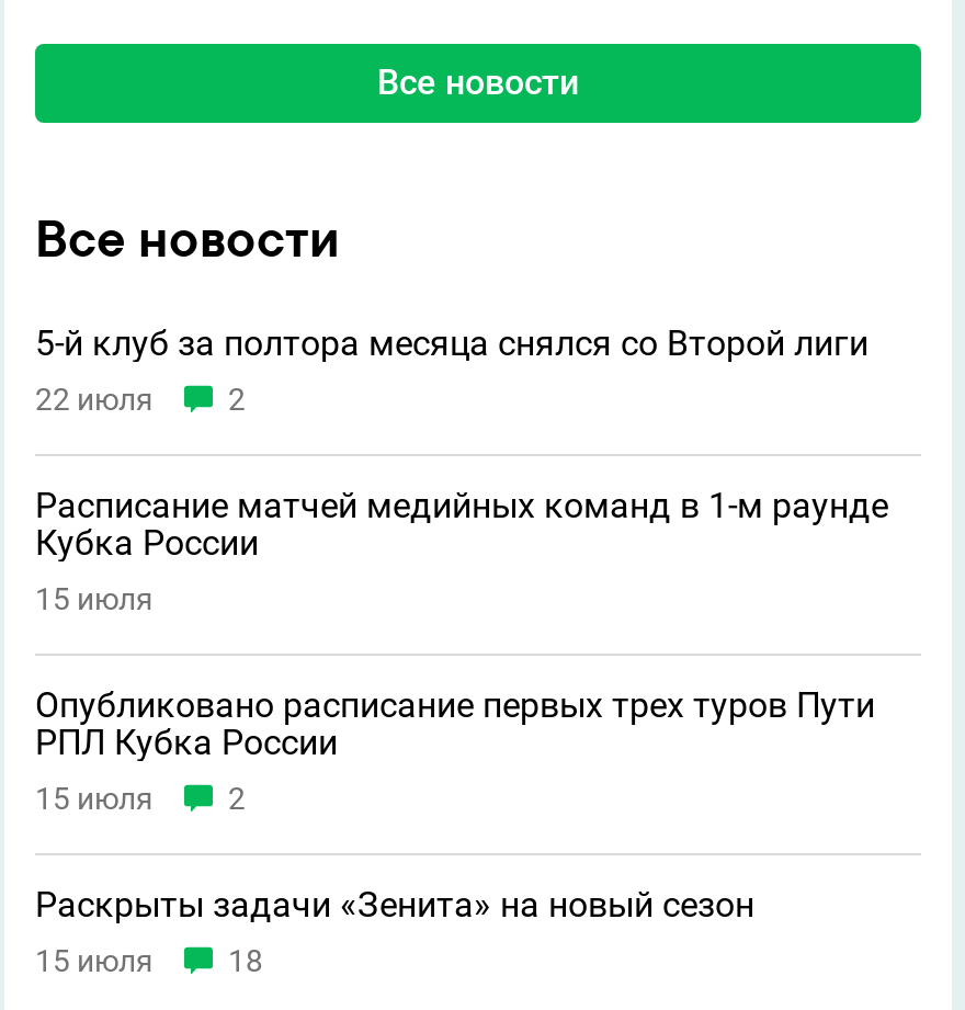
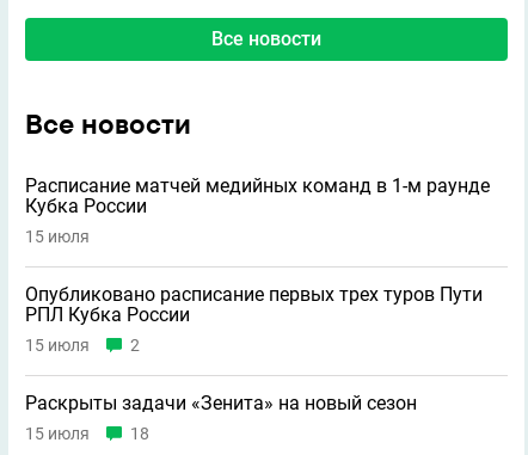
- 5-й клуб за полтора месяца снялся со Второй лиги
- 22 июля
- 2
